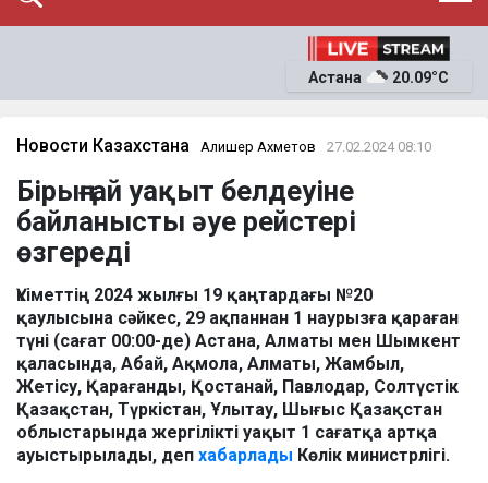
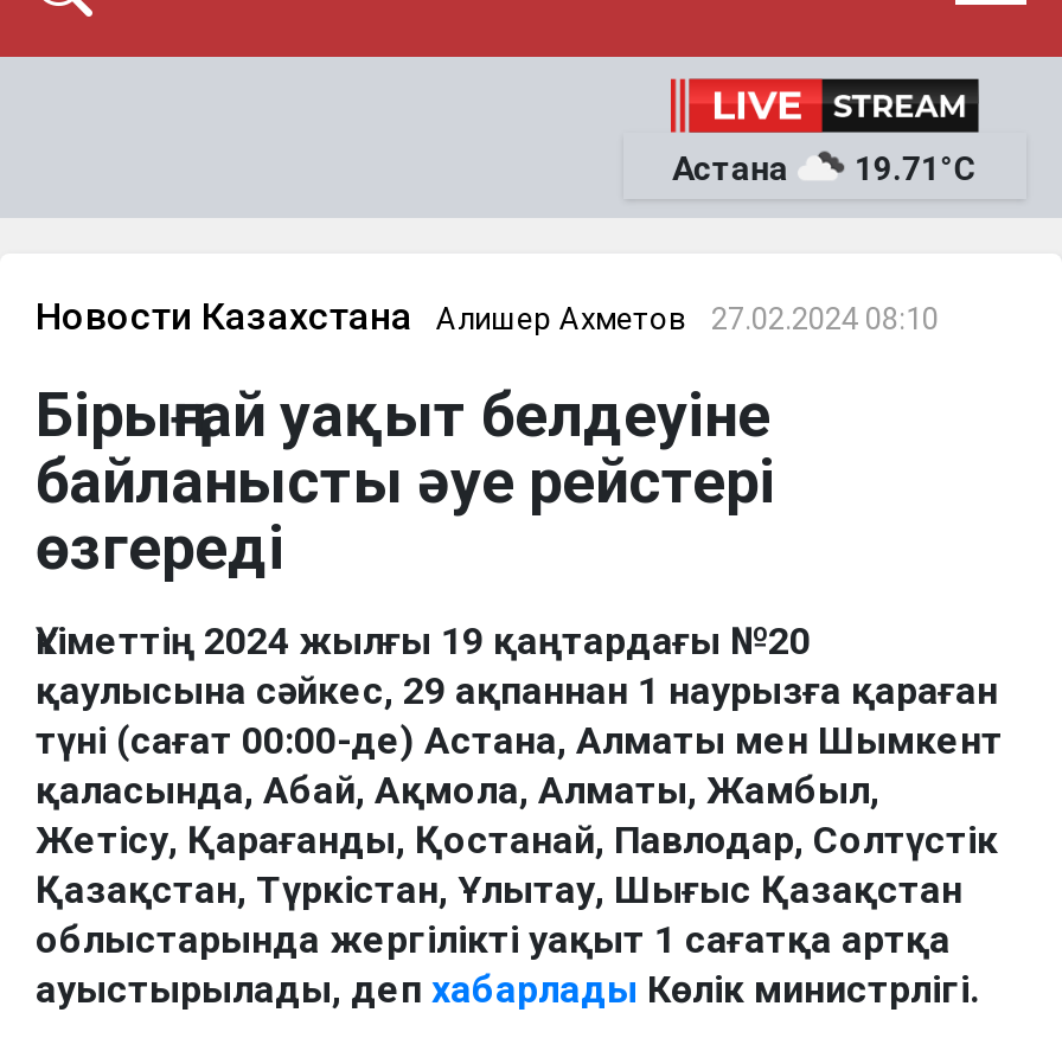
- 20.09°C
+ 19.71°C
